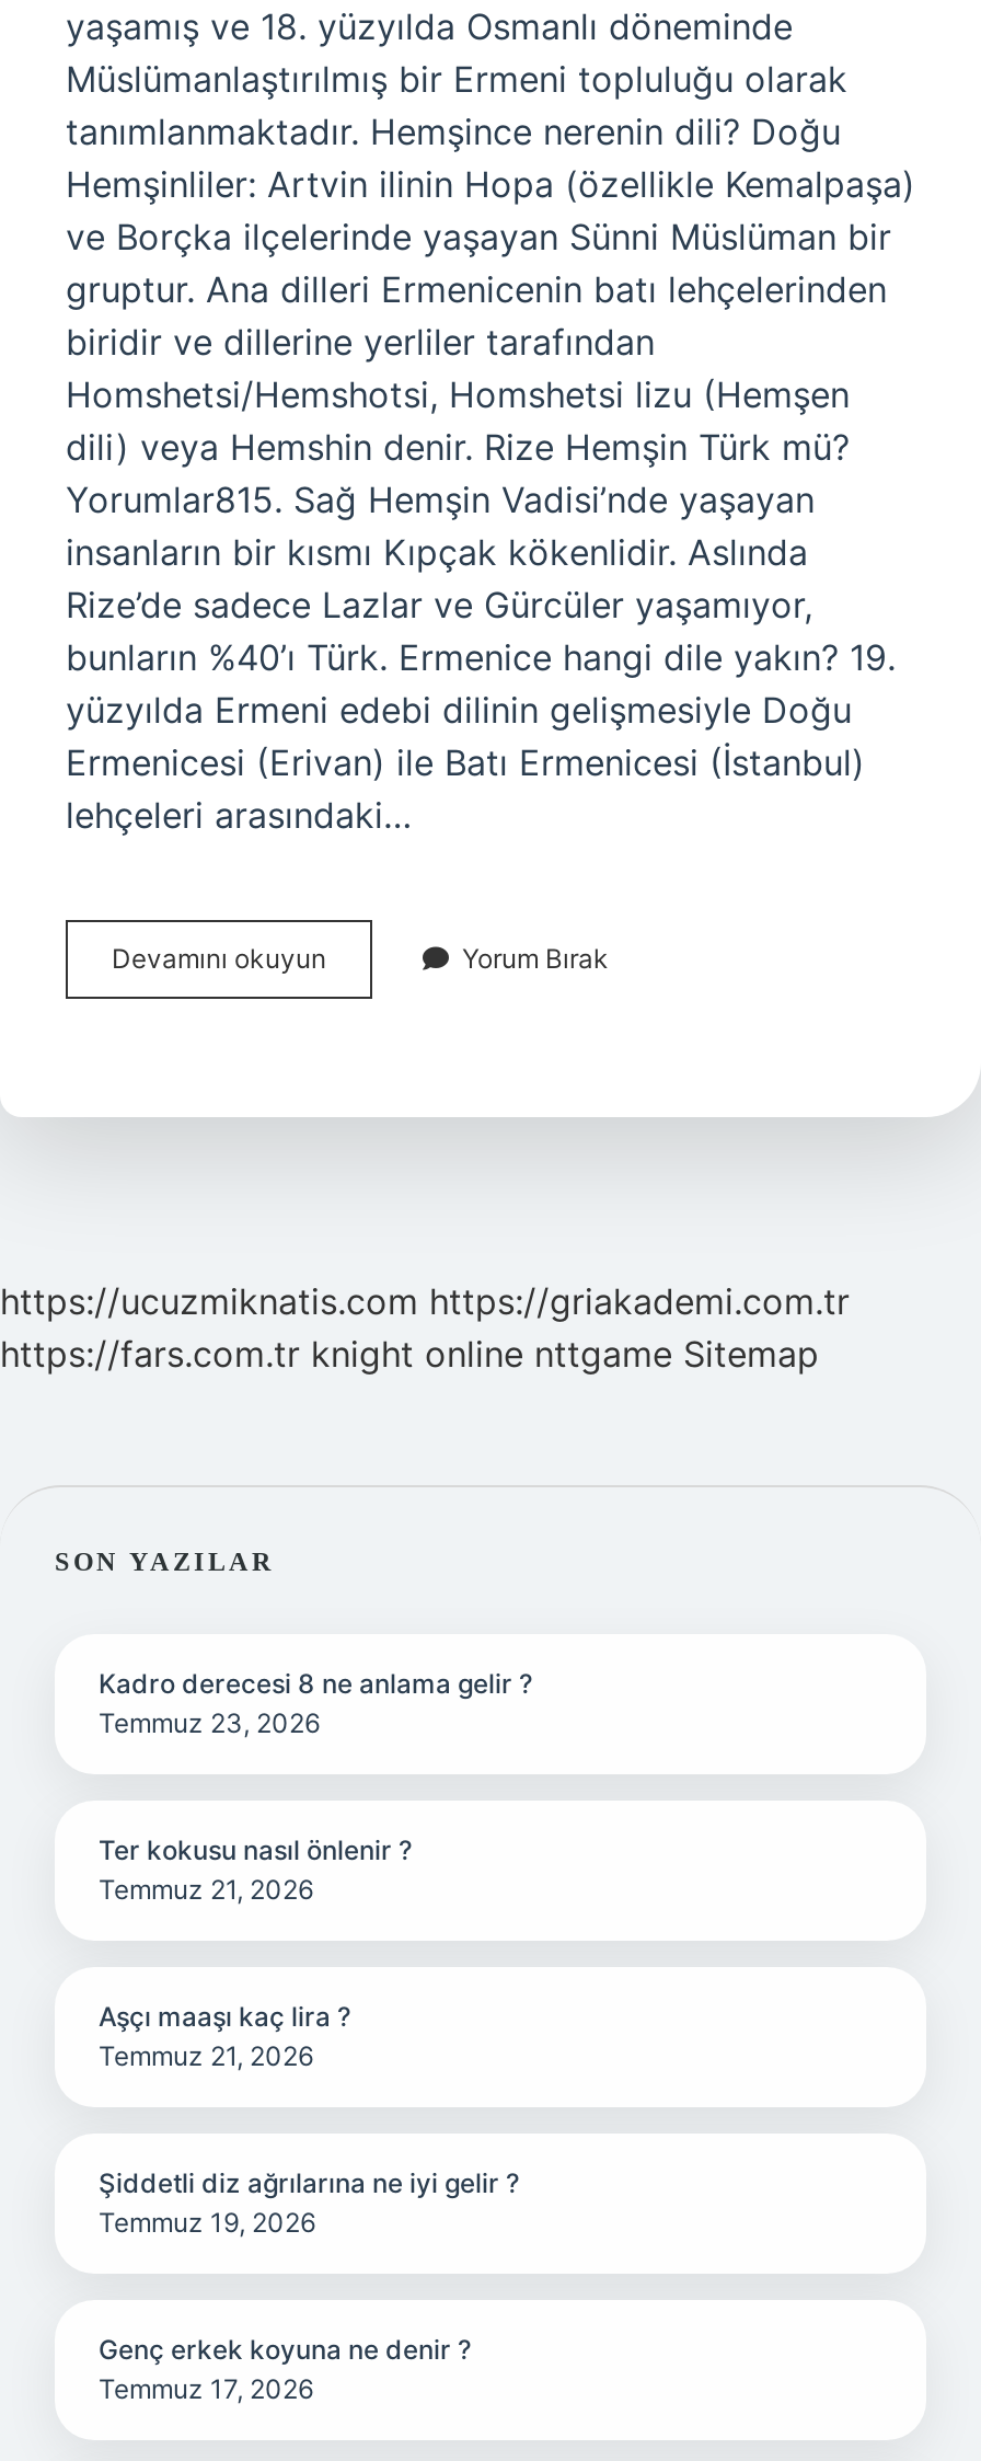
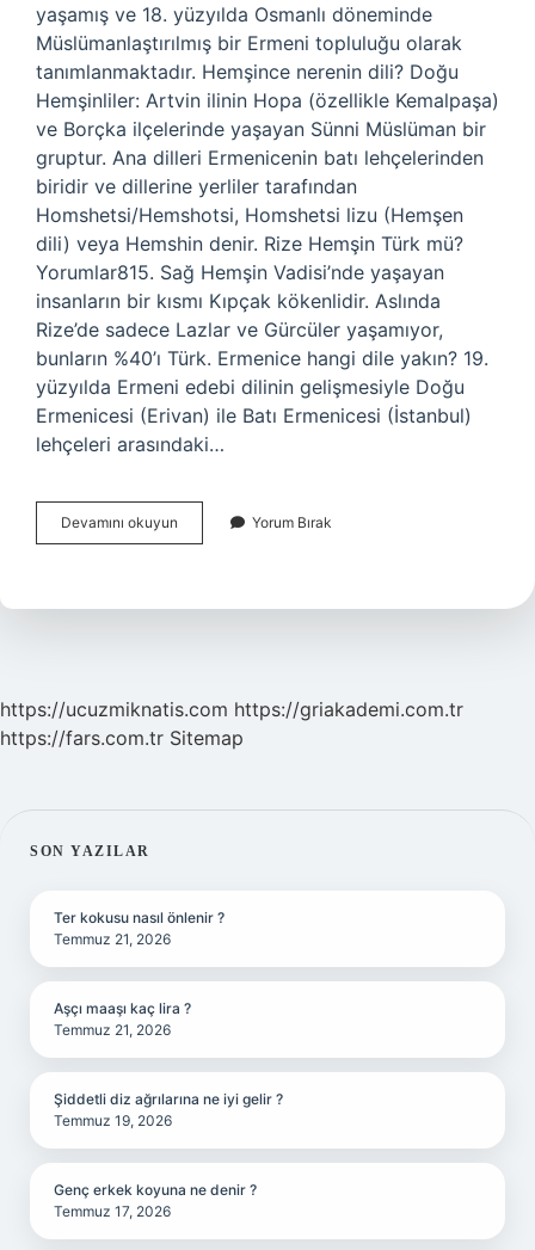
- https://fars.com.tr knight online nttgame Sitemap
+ https://fars.com.tr Sitemap

- Kadro derecesi 8 ne anlama gelir ?
- Temmuz 23, 2026
